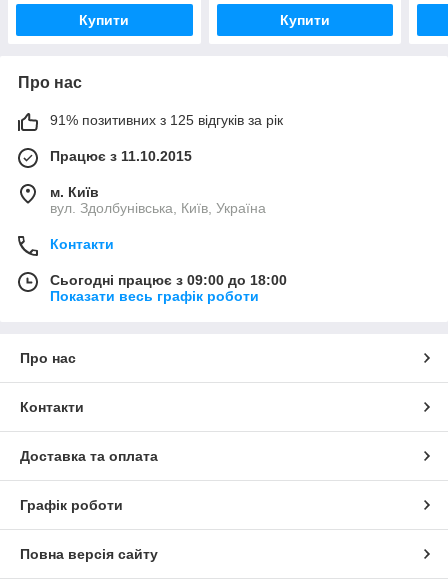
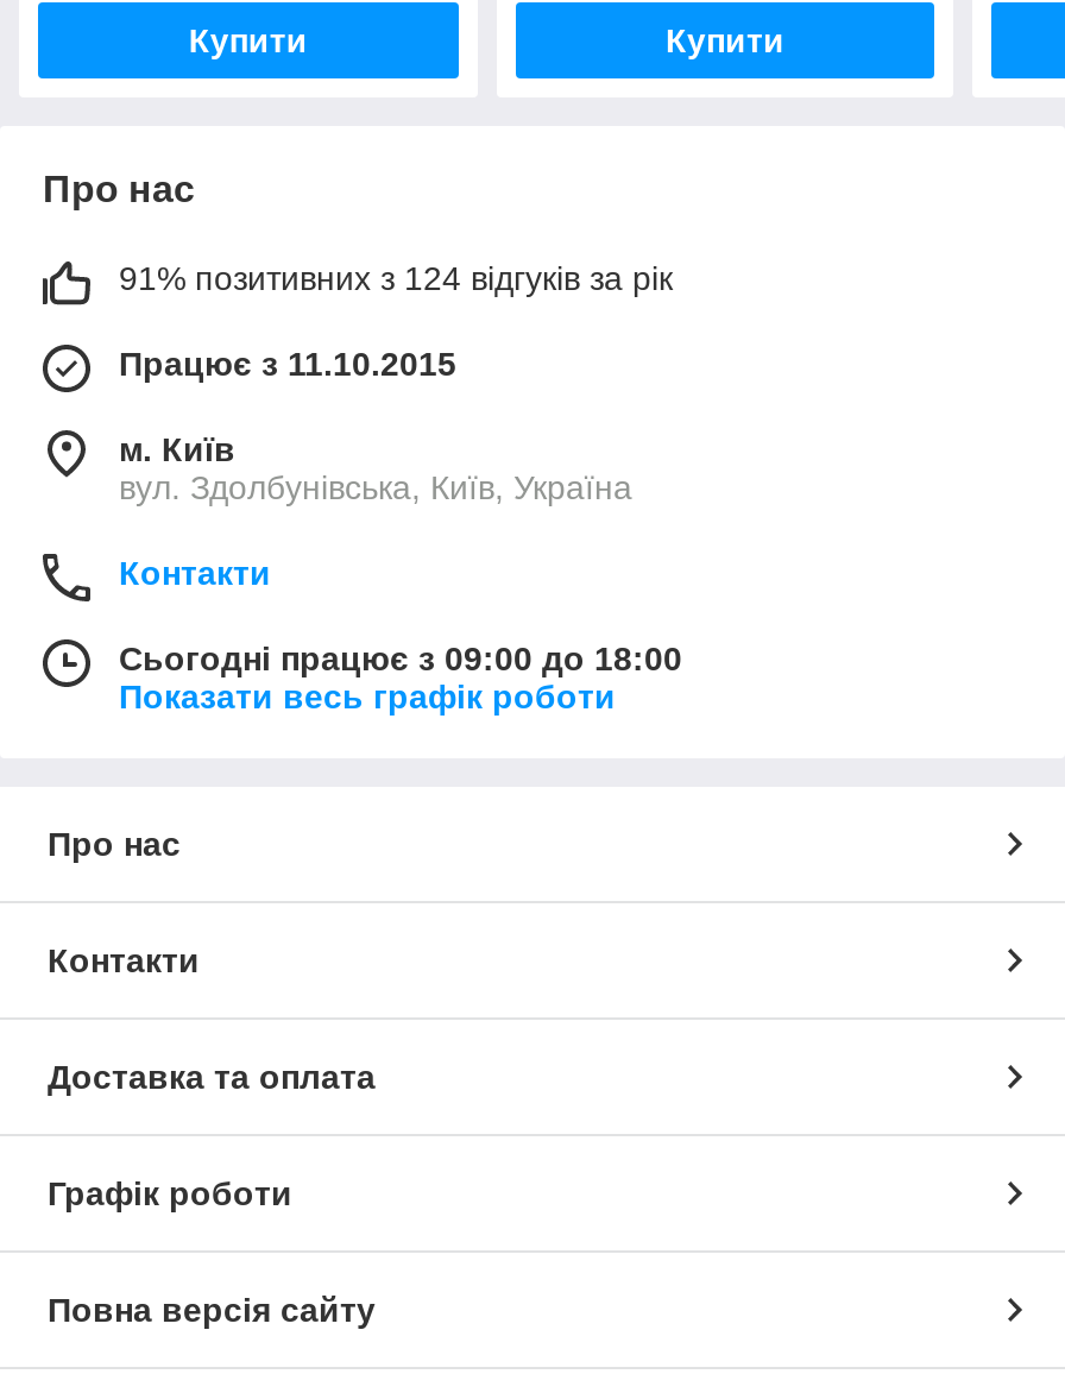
- 91% позитивних з 125 відгуків за рік
+ 91% позитивних з 124 відгуків за рік
